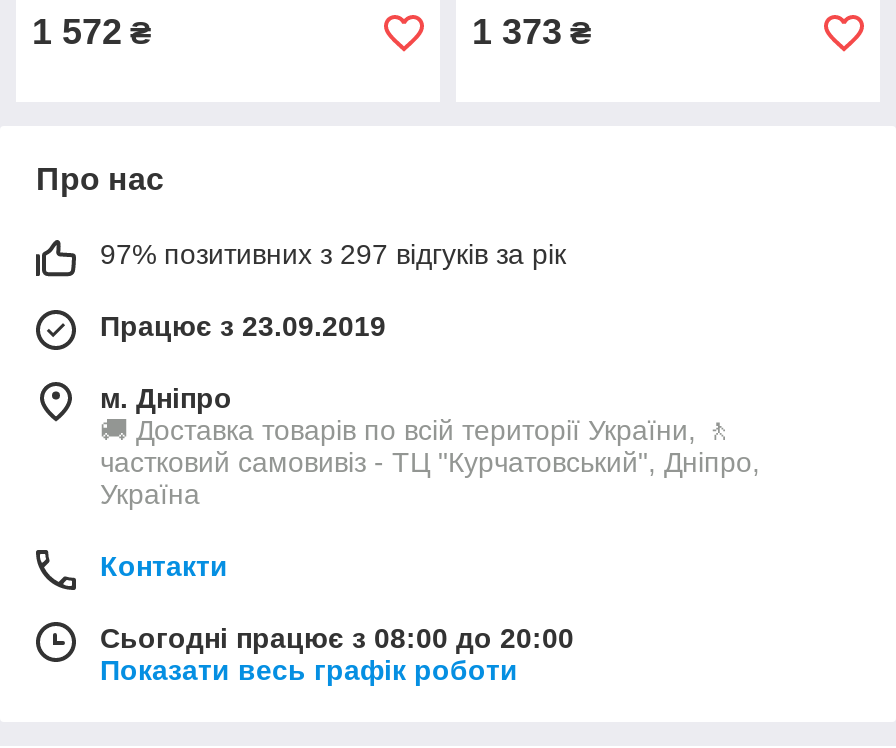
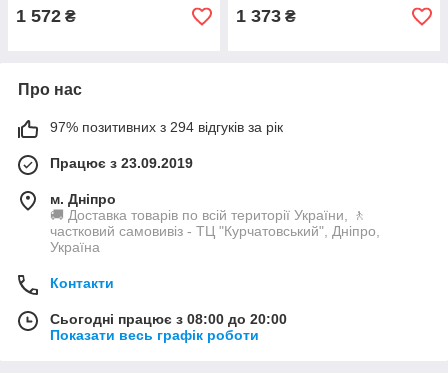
- 97% позитивних з 297 відгуків за рік
+ 97% позитивних з 294 відгуків за рік
